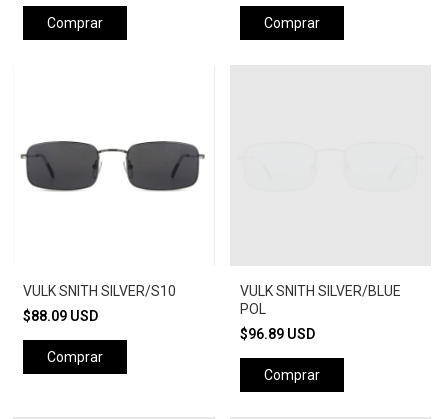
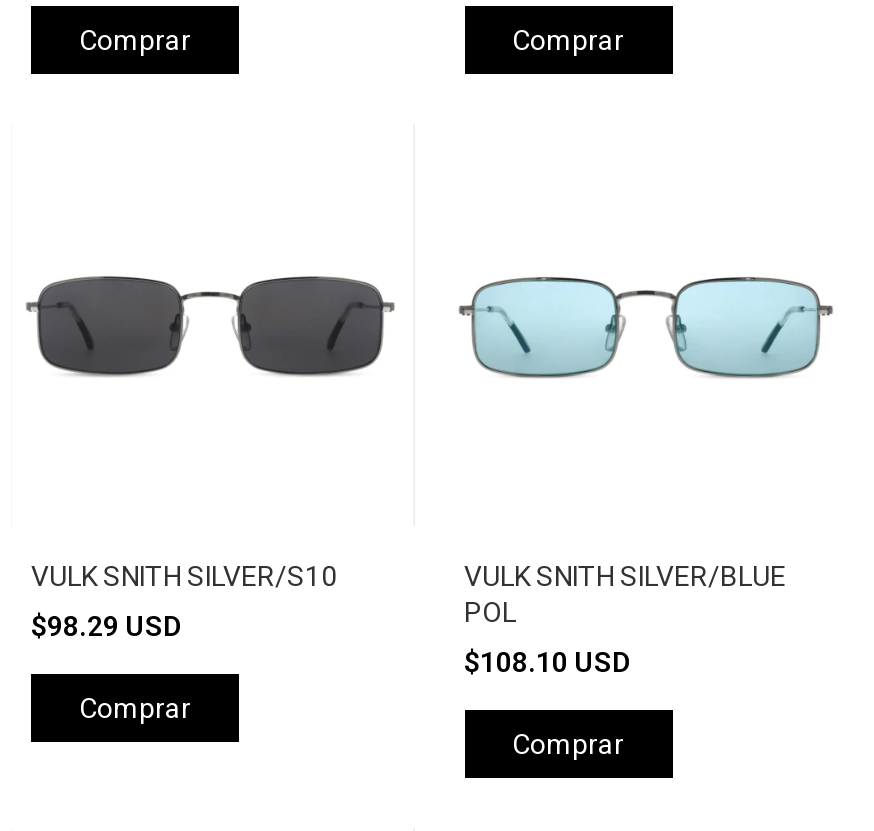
+ [image]

- $88.09 USD
+ $98.29 USD

- $96.89 USD
+ $108.10 USD
